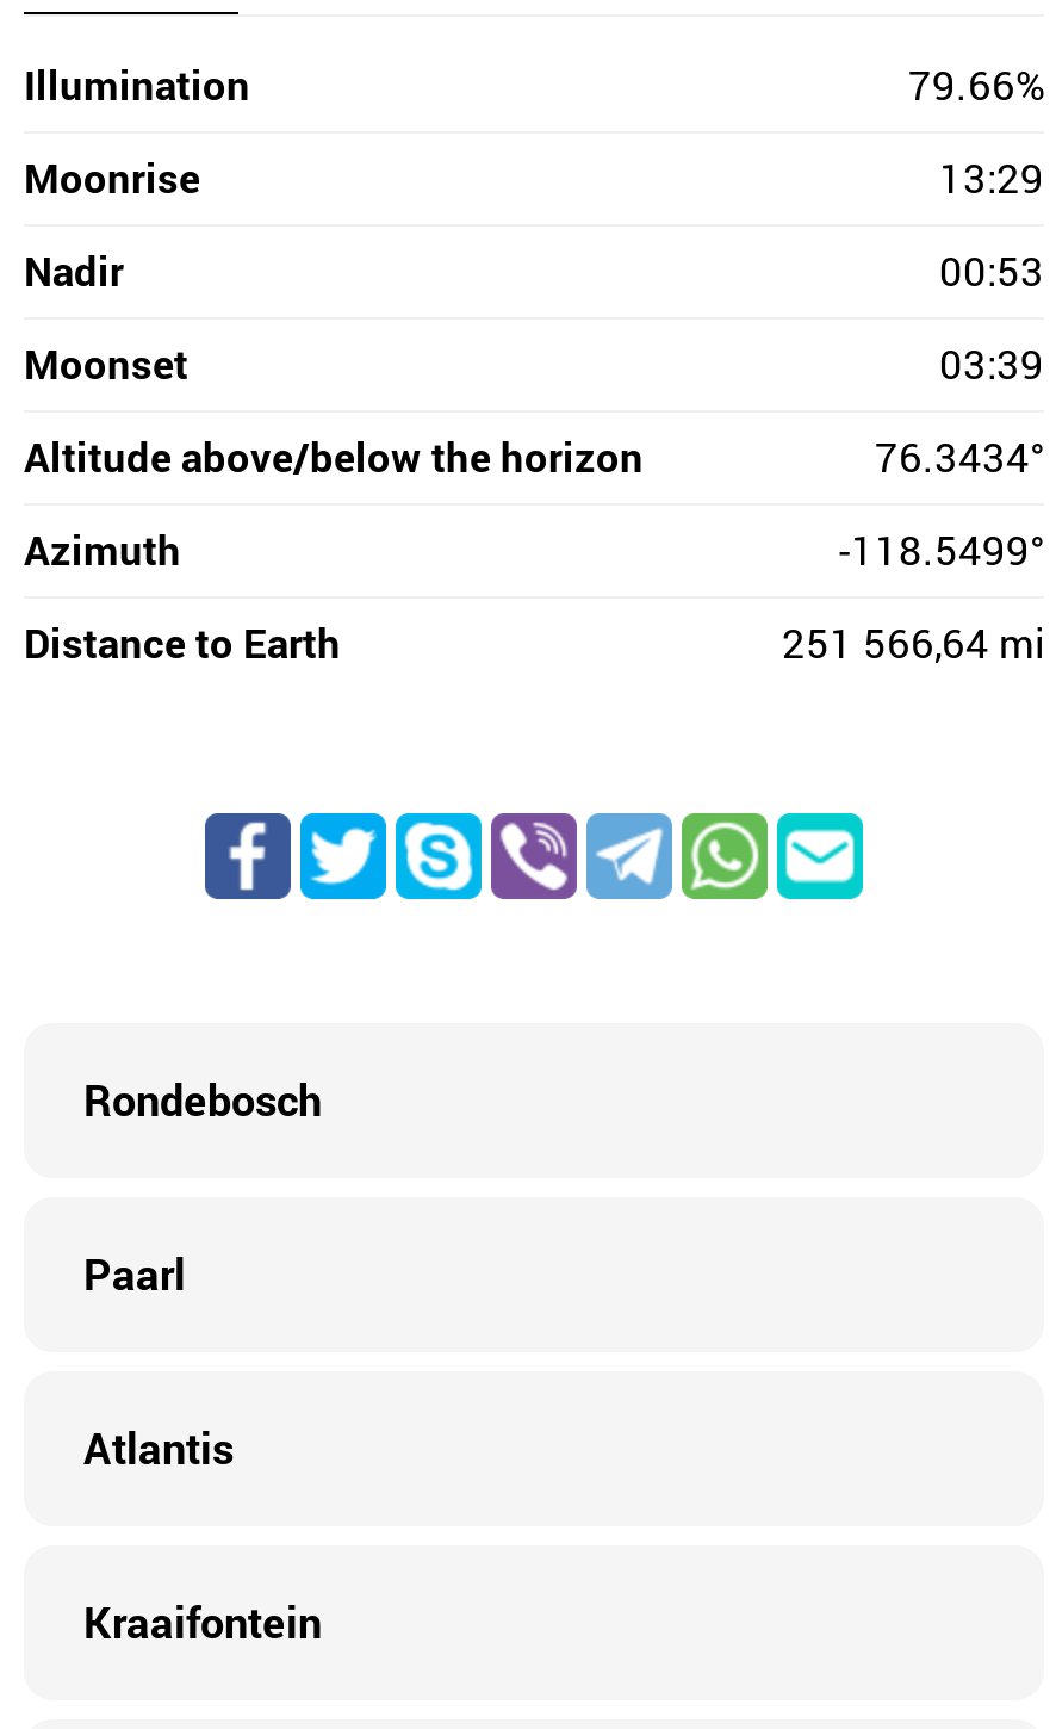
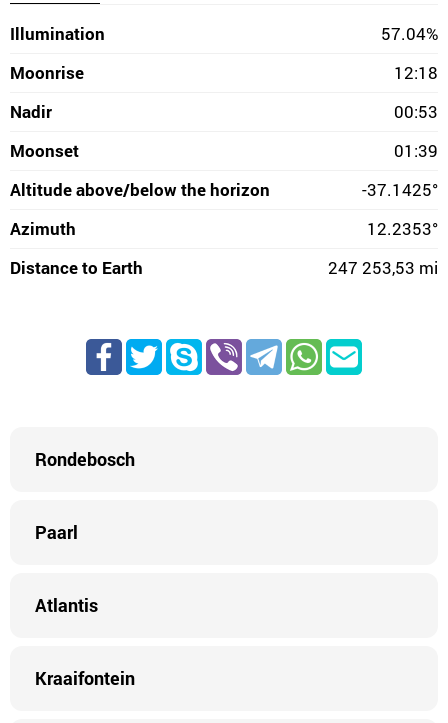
- 79.66%
+ 57.04%

- 13:29
+ 12:18

- 03:39
+ 01:39

- 76.3434°
+ -37.1425°

- -118.5499°
+ 12.2353°

- 251 566,64 mi
+ 247 253,53 mi
